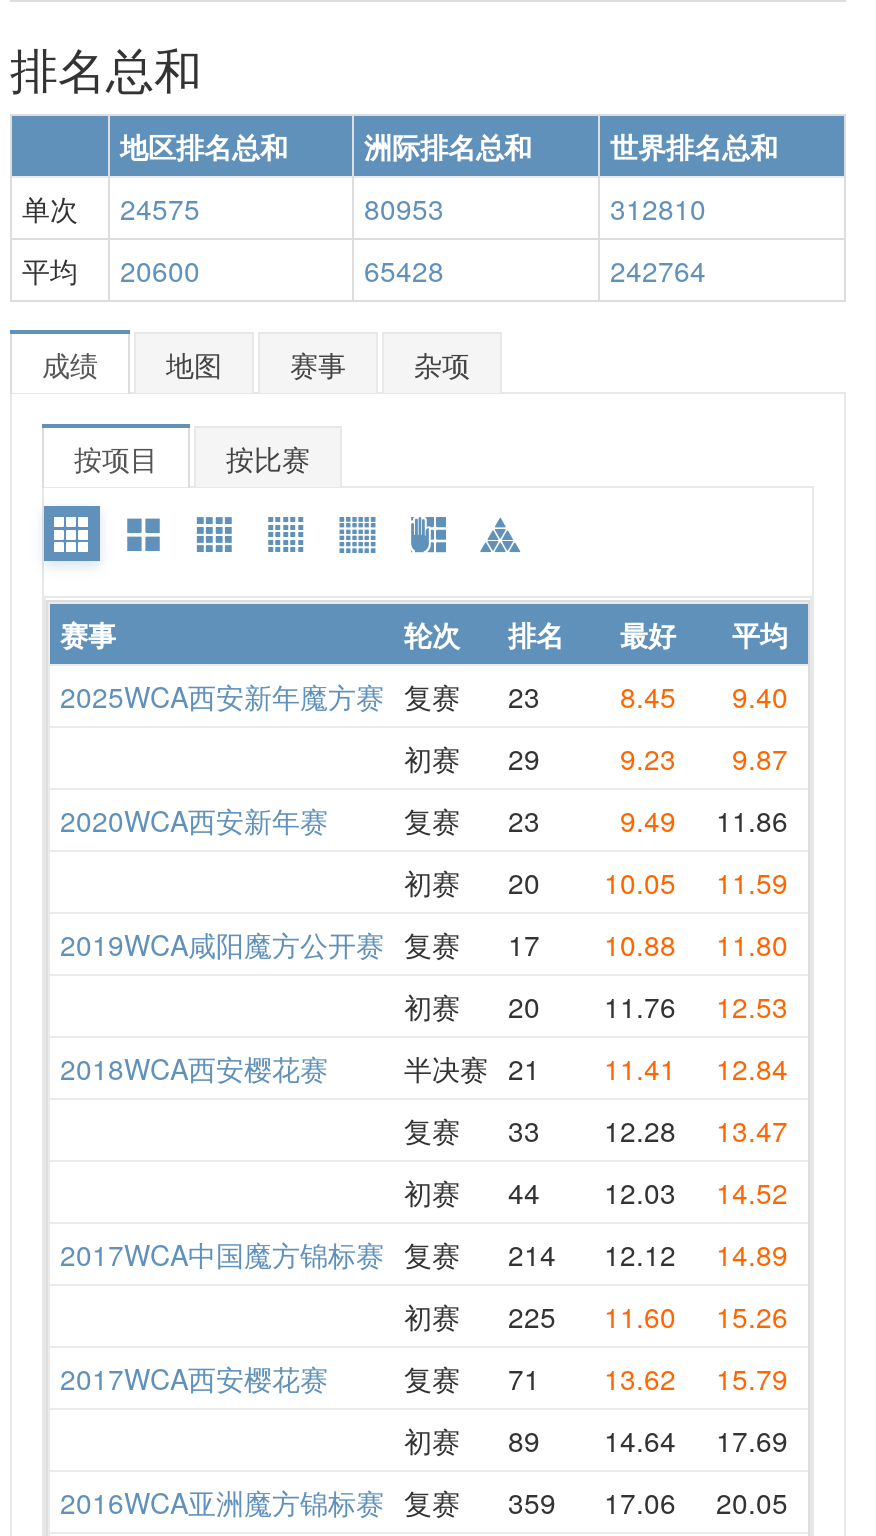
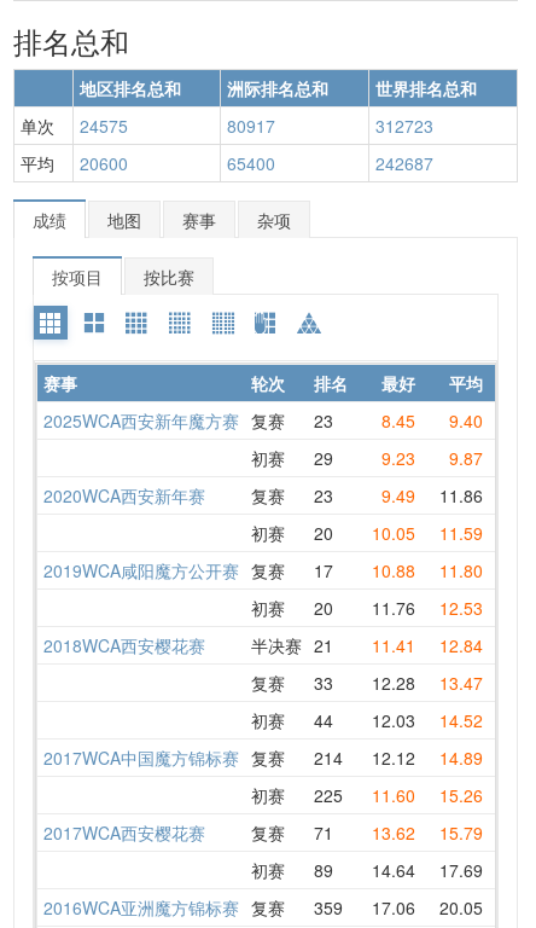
- 80953
+ 80917

- 312810
+ 312723

- 65428
+ 65400

- 242764
+ 242687
